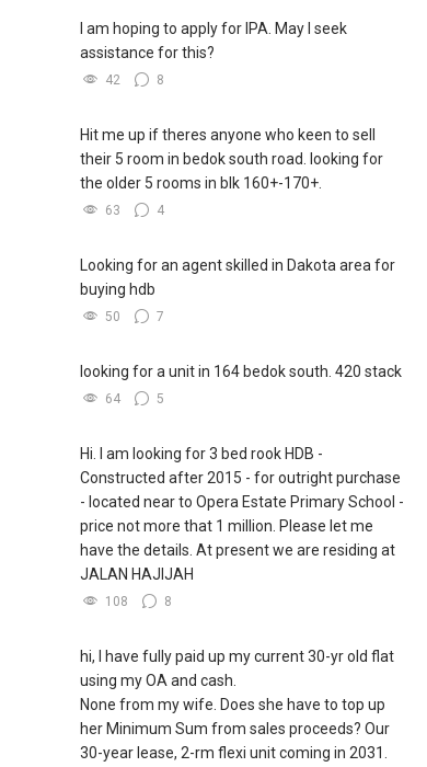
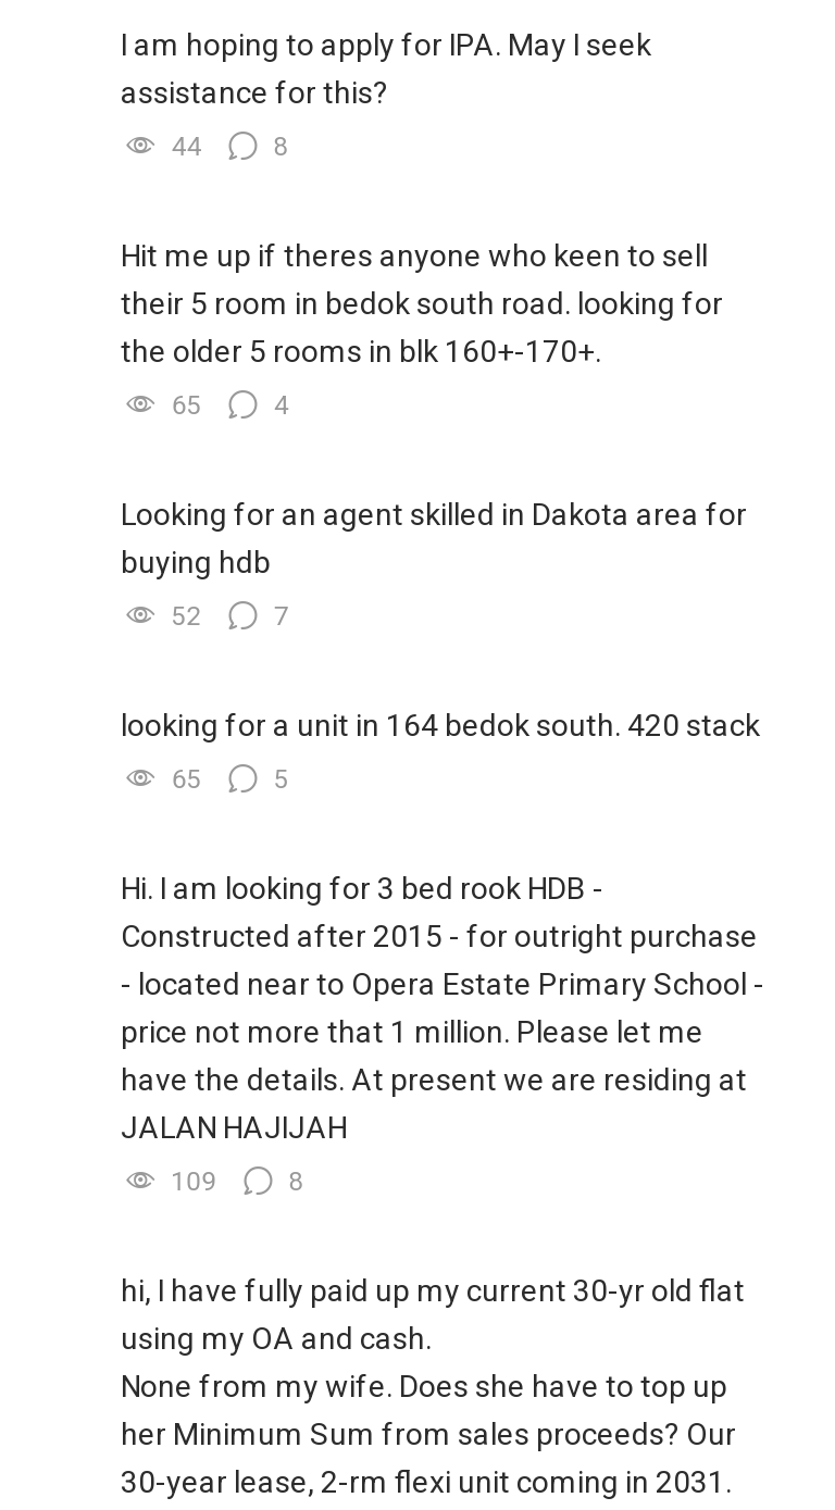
- 42
+ 44

- 63
+ 65

- 50
+ 52

- 64
+ 65

- 108
+ 109
